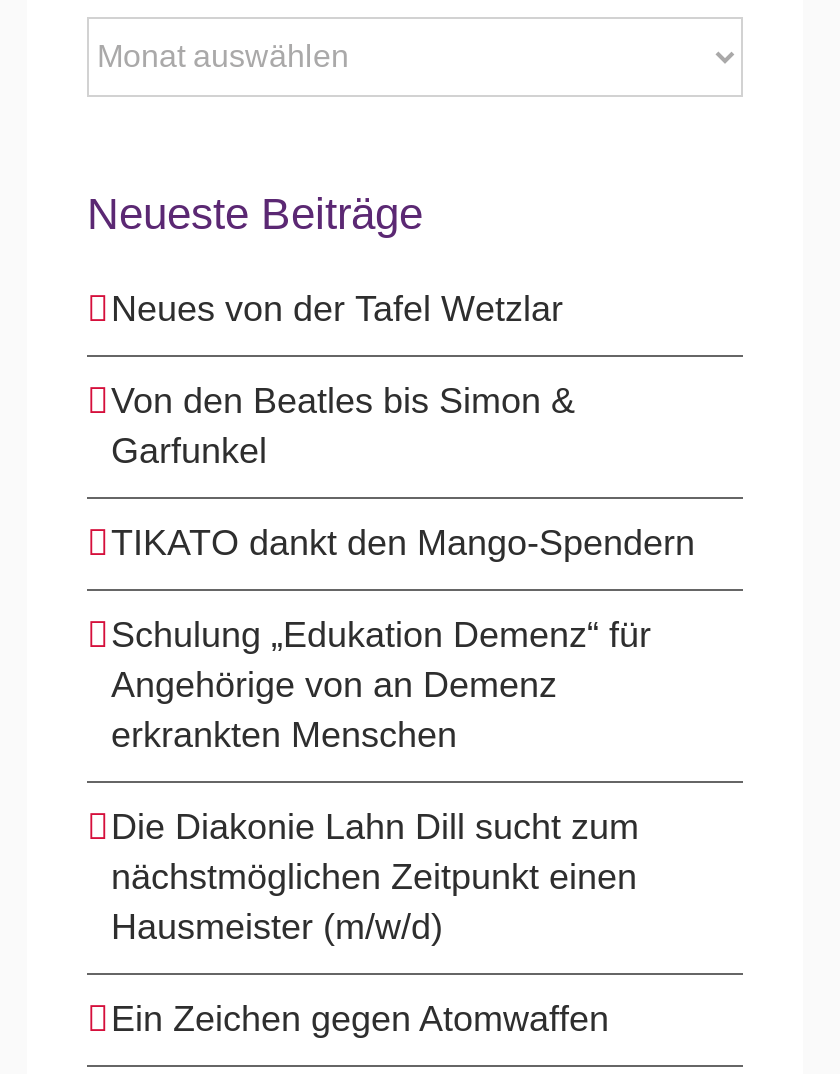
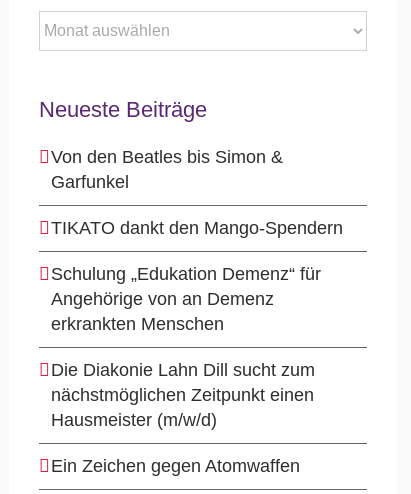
- Neues von der Tafel Wetzlar
